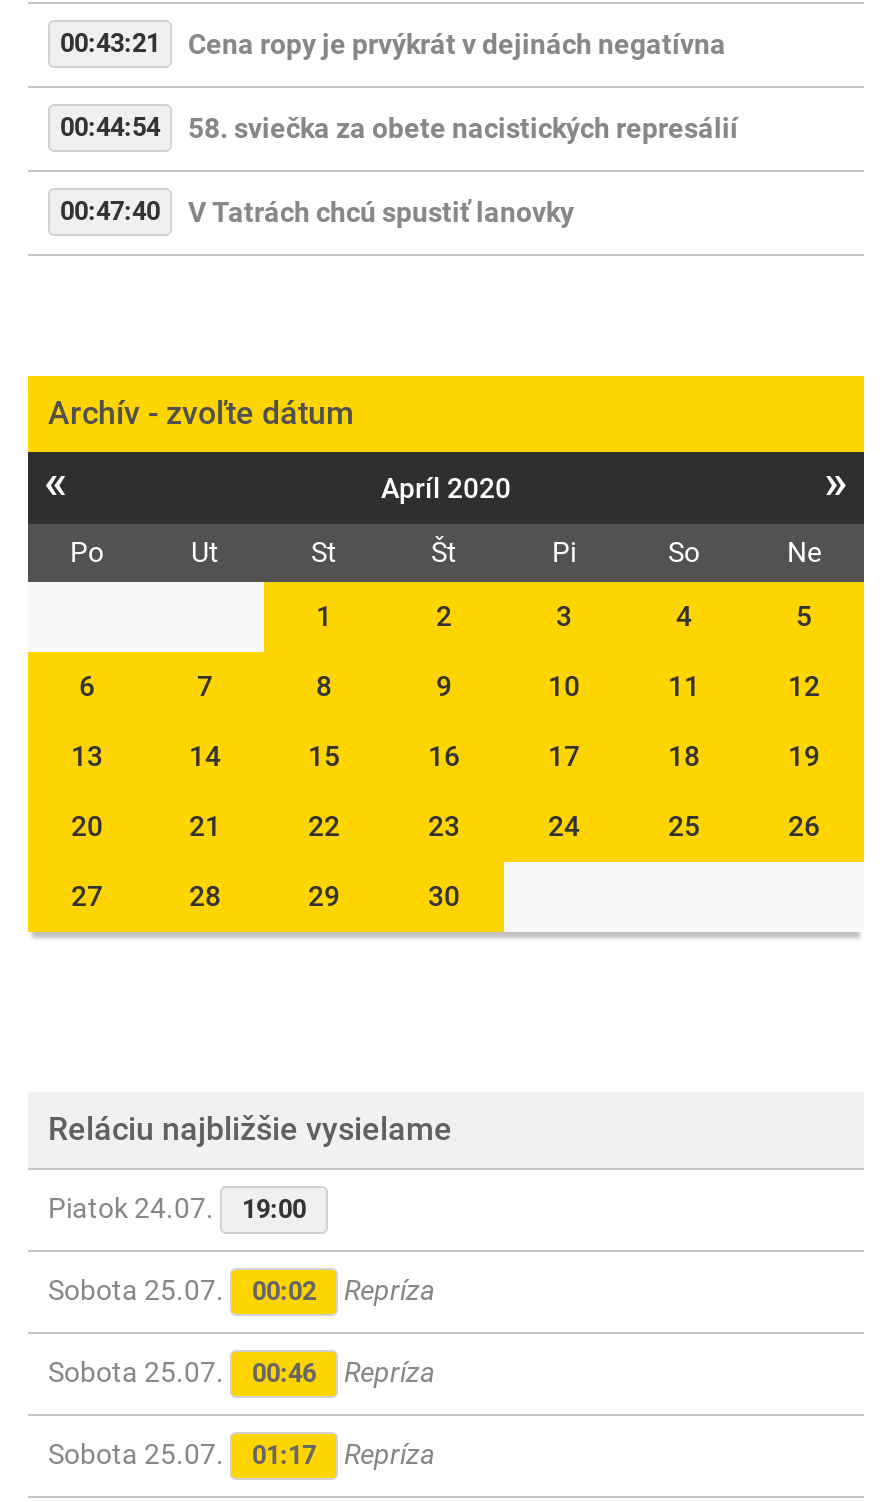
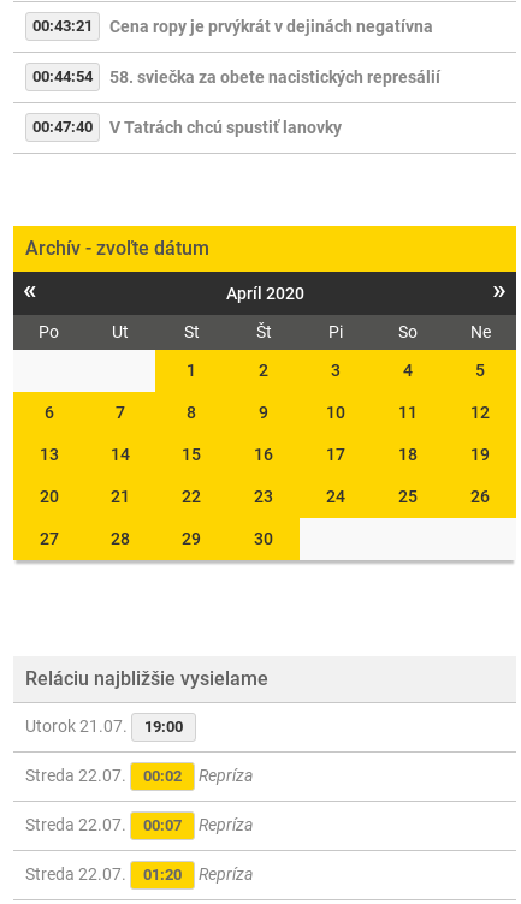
- Piatok 24.07. 19:00
+ Utorok 21.07. 19:00

- Sobota 25.07. 00:02 Repríza
+ Streda 22.07. 00:02 Repríza

- Sobota 25.07.
- 00:46
+ Streda 22.07.
+ 00:07

- Sobota 25.07.
- 01:17
+ Streda 22.07.
+ 01:20
